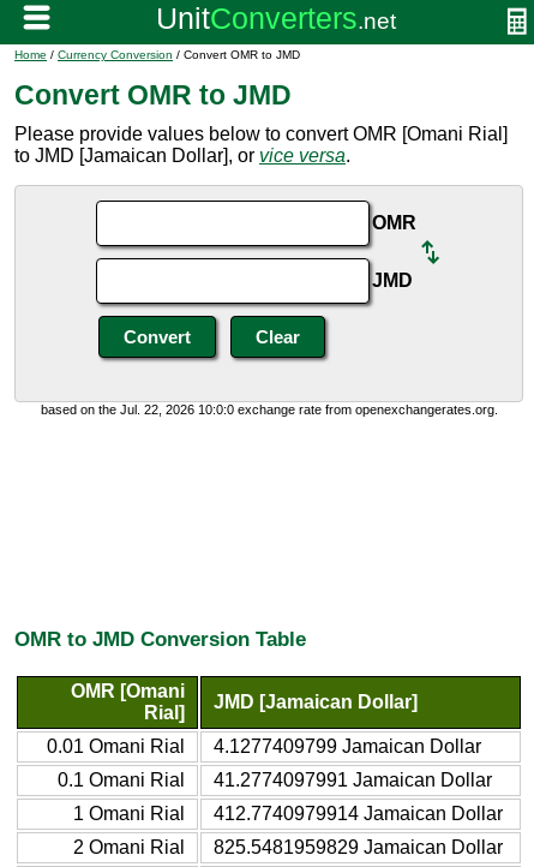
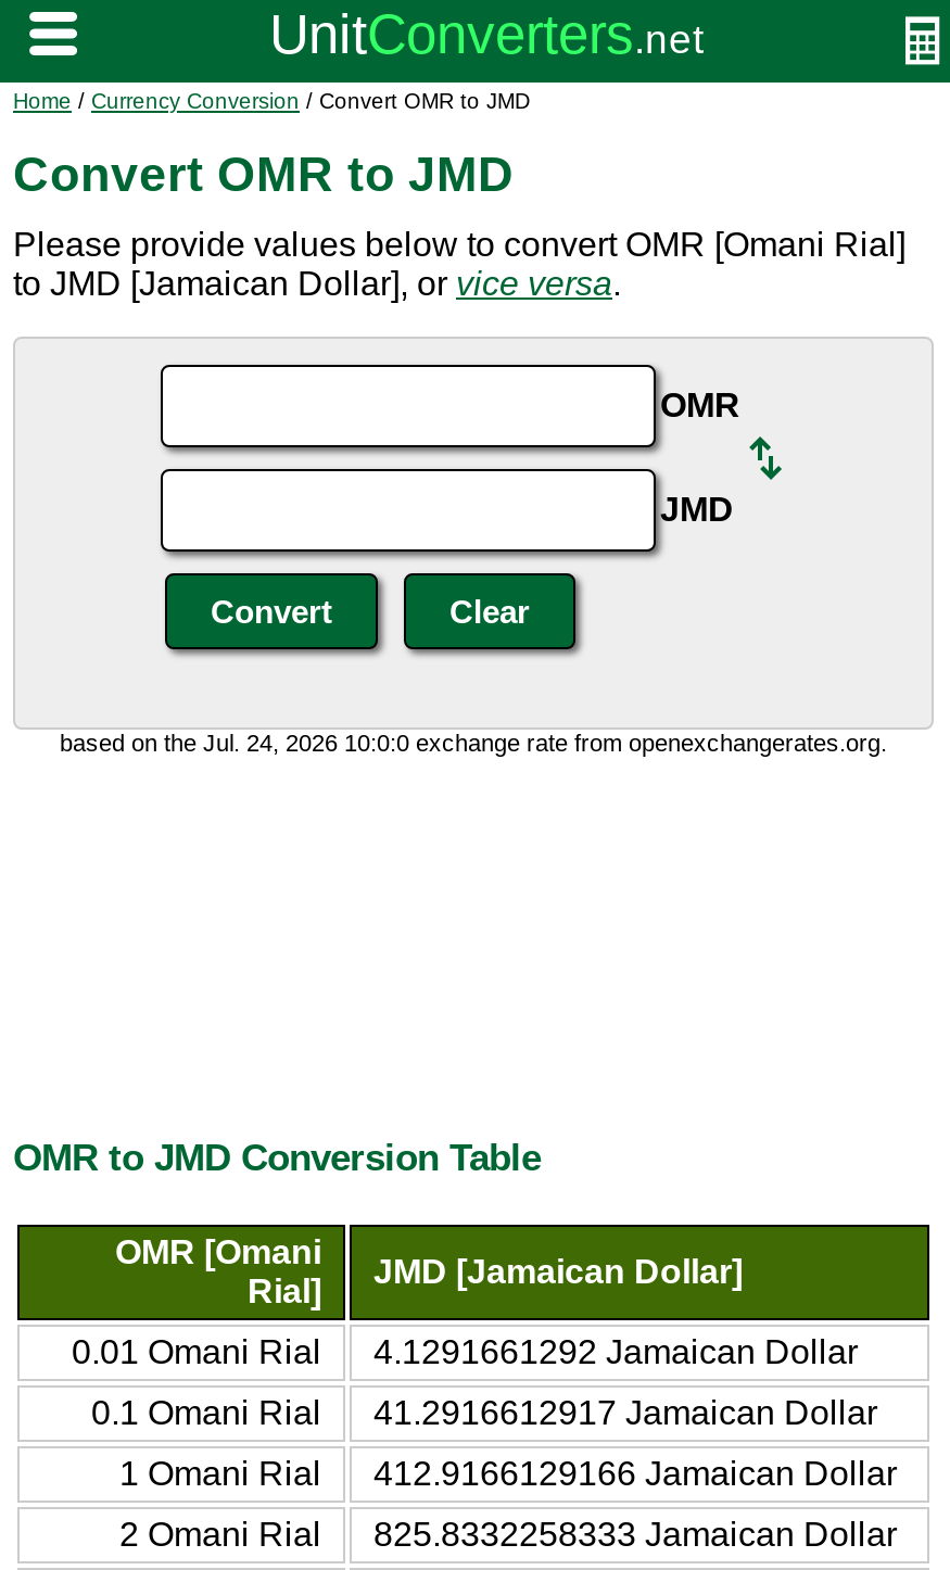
- based on the Jul. 22, 2026 10:0:0 exchange rate from openexchangerates.org.
+ based on the Jul. 24, 2026 10:0:0 exchange rate from openexchangerates.org.

- 4.1277409799 Jamaican Dollar
+ 4.1291661292 Jamaican Dollar

- 41.2774097991 Jamaican Dollar
+ 41.2916612917 Jamaican Dollar

- 412.7740979914 Jamaican Dollar
+ 412.9166129166 Jamaican Dollar

- 825.5481959829 Jamaican Dollar
+ 825.8332258333 Jamaican Dollar
